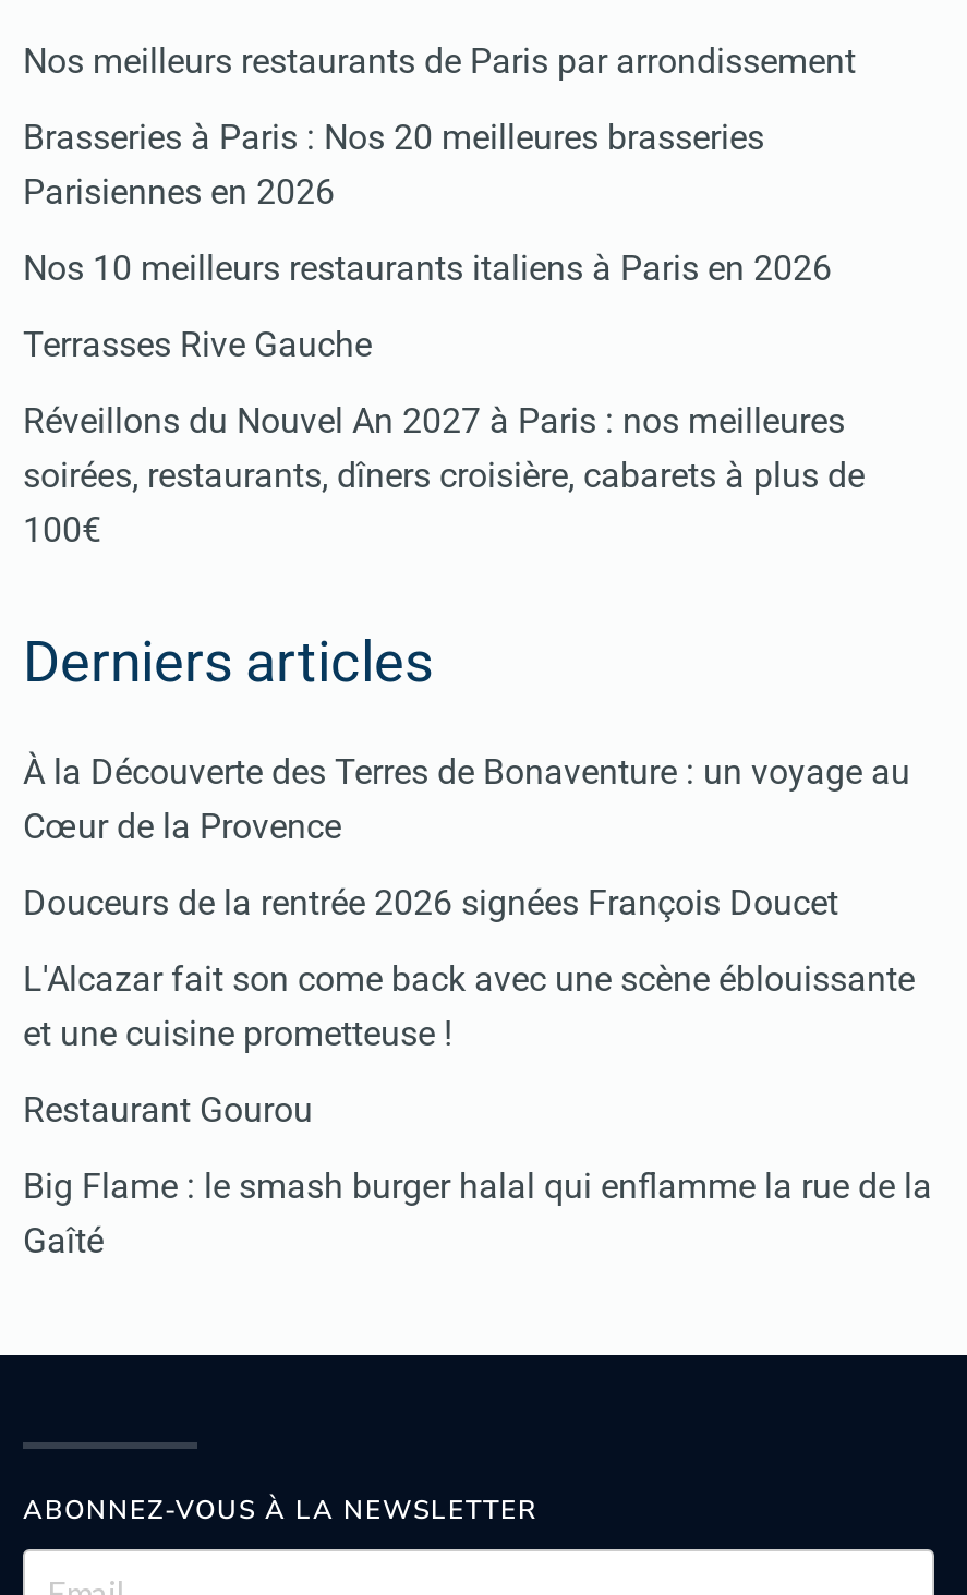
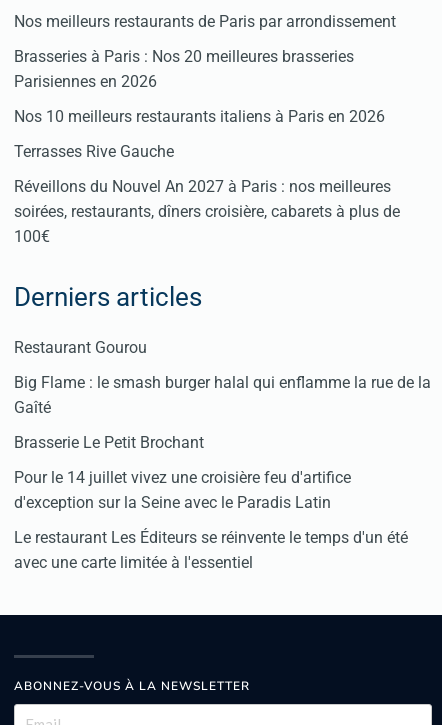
- À la Découverte des Terres de Bonaventure : un voyage au
- Cœur de la Provence
- Douceurs de la rentrée 2026 signées François Doucet
- L'Alcazar fait son come back avec une scène éblouissante
- et une cuisine prometteuse !

moved up: Restaurant Gourou | Big Flame : le smash burger halal qui enflamme la rue de la | Gaîté

+ Brasserie Le Petit Brochant
+ Pour le 14 juillet vivez une croisière feu d'artifice
+ d'exception sur la Seine avec le Paradis Latin
+ Le restaurant Les Éditeurs se réinvente le temps d'un été
+ avec une carte limitée à l'essentiel
